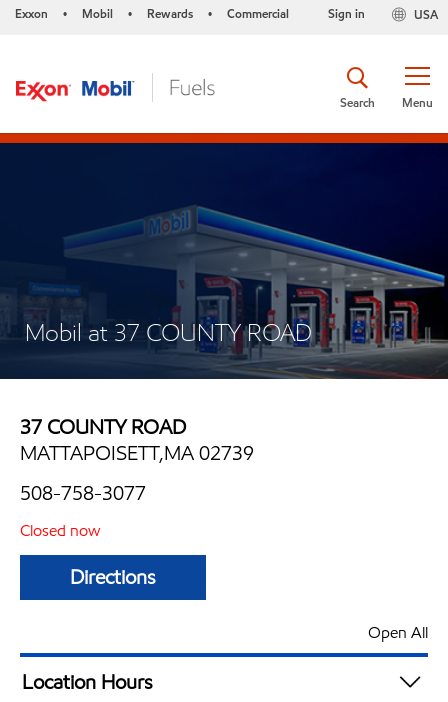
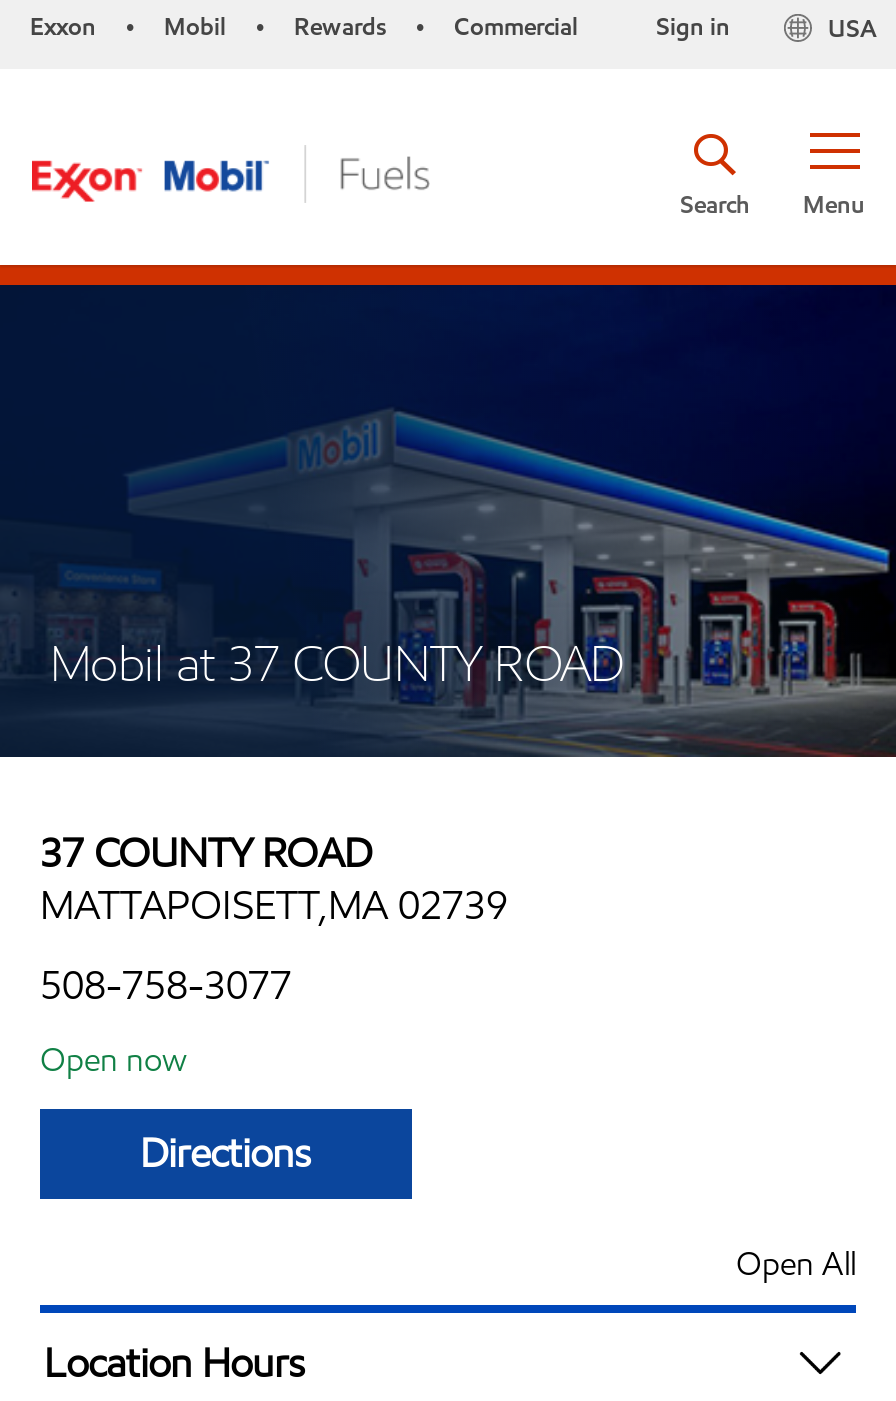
- Closed now
+ Open now
